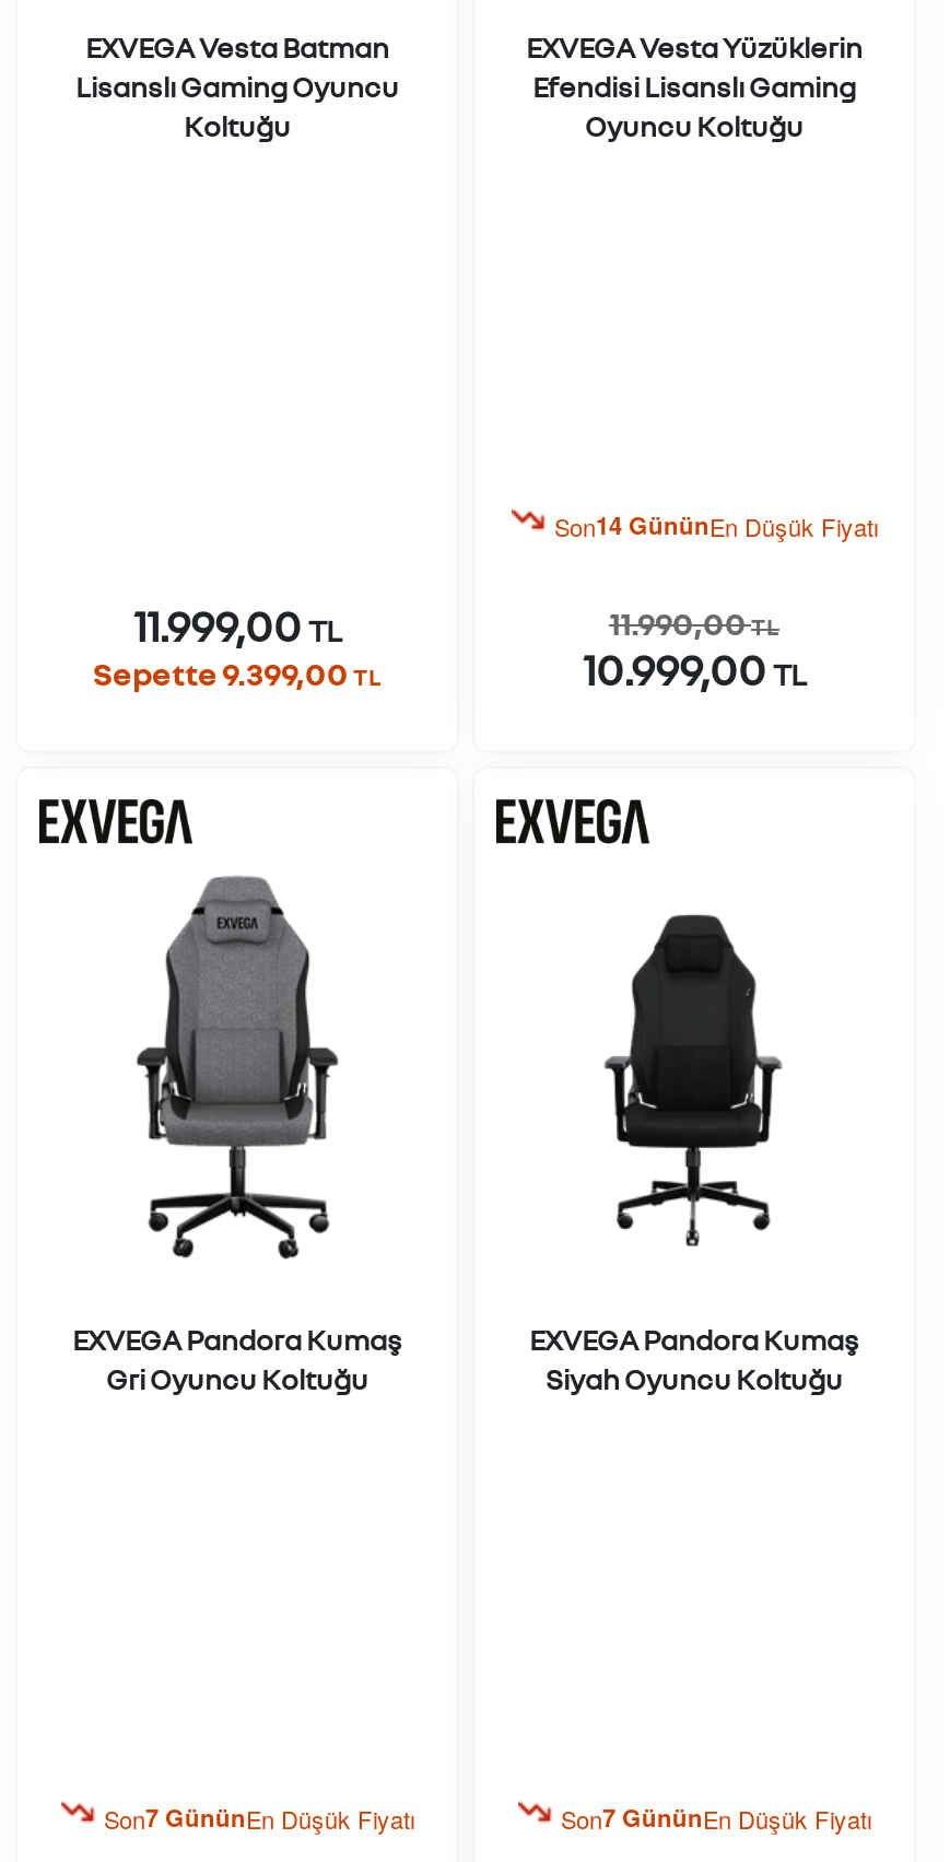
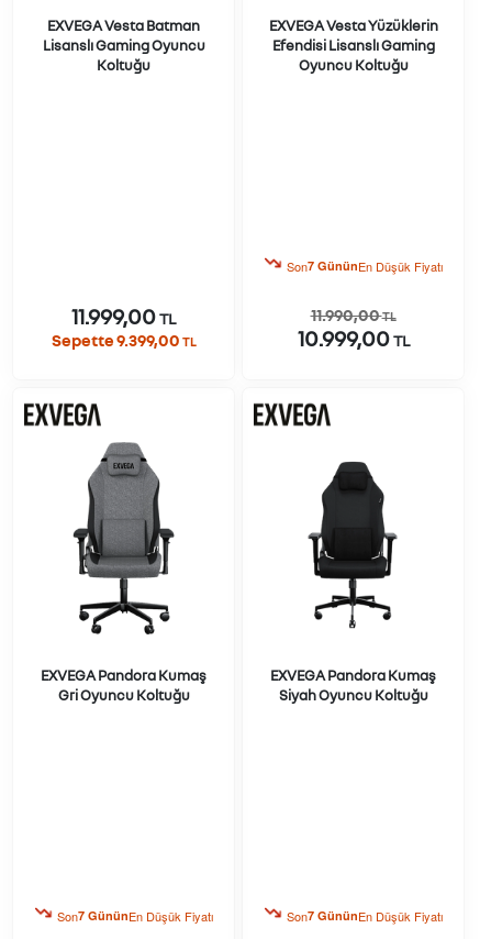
- Son14 GününEn Düşük Fiyatı
+ Son7 GününEn Düşük Fiyatı
